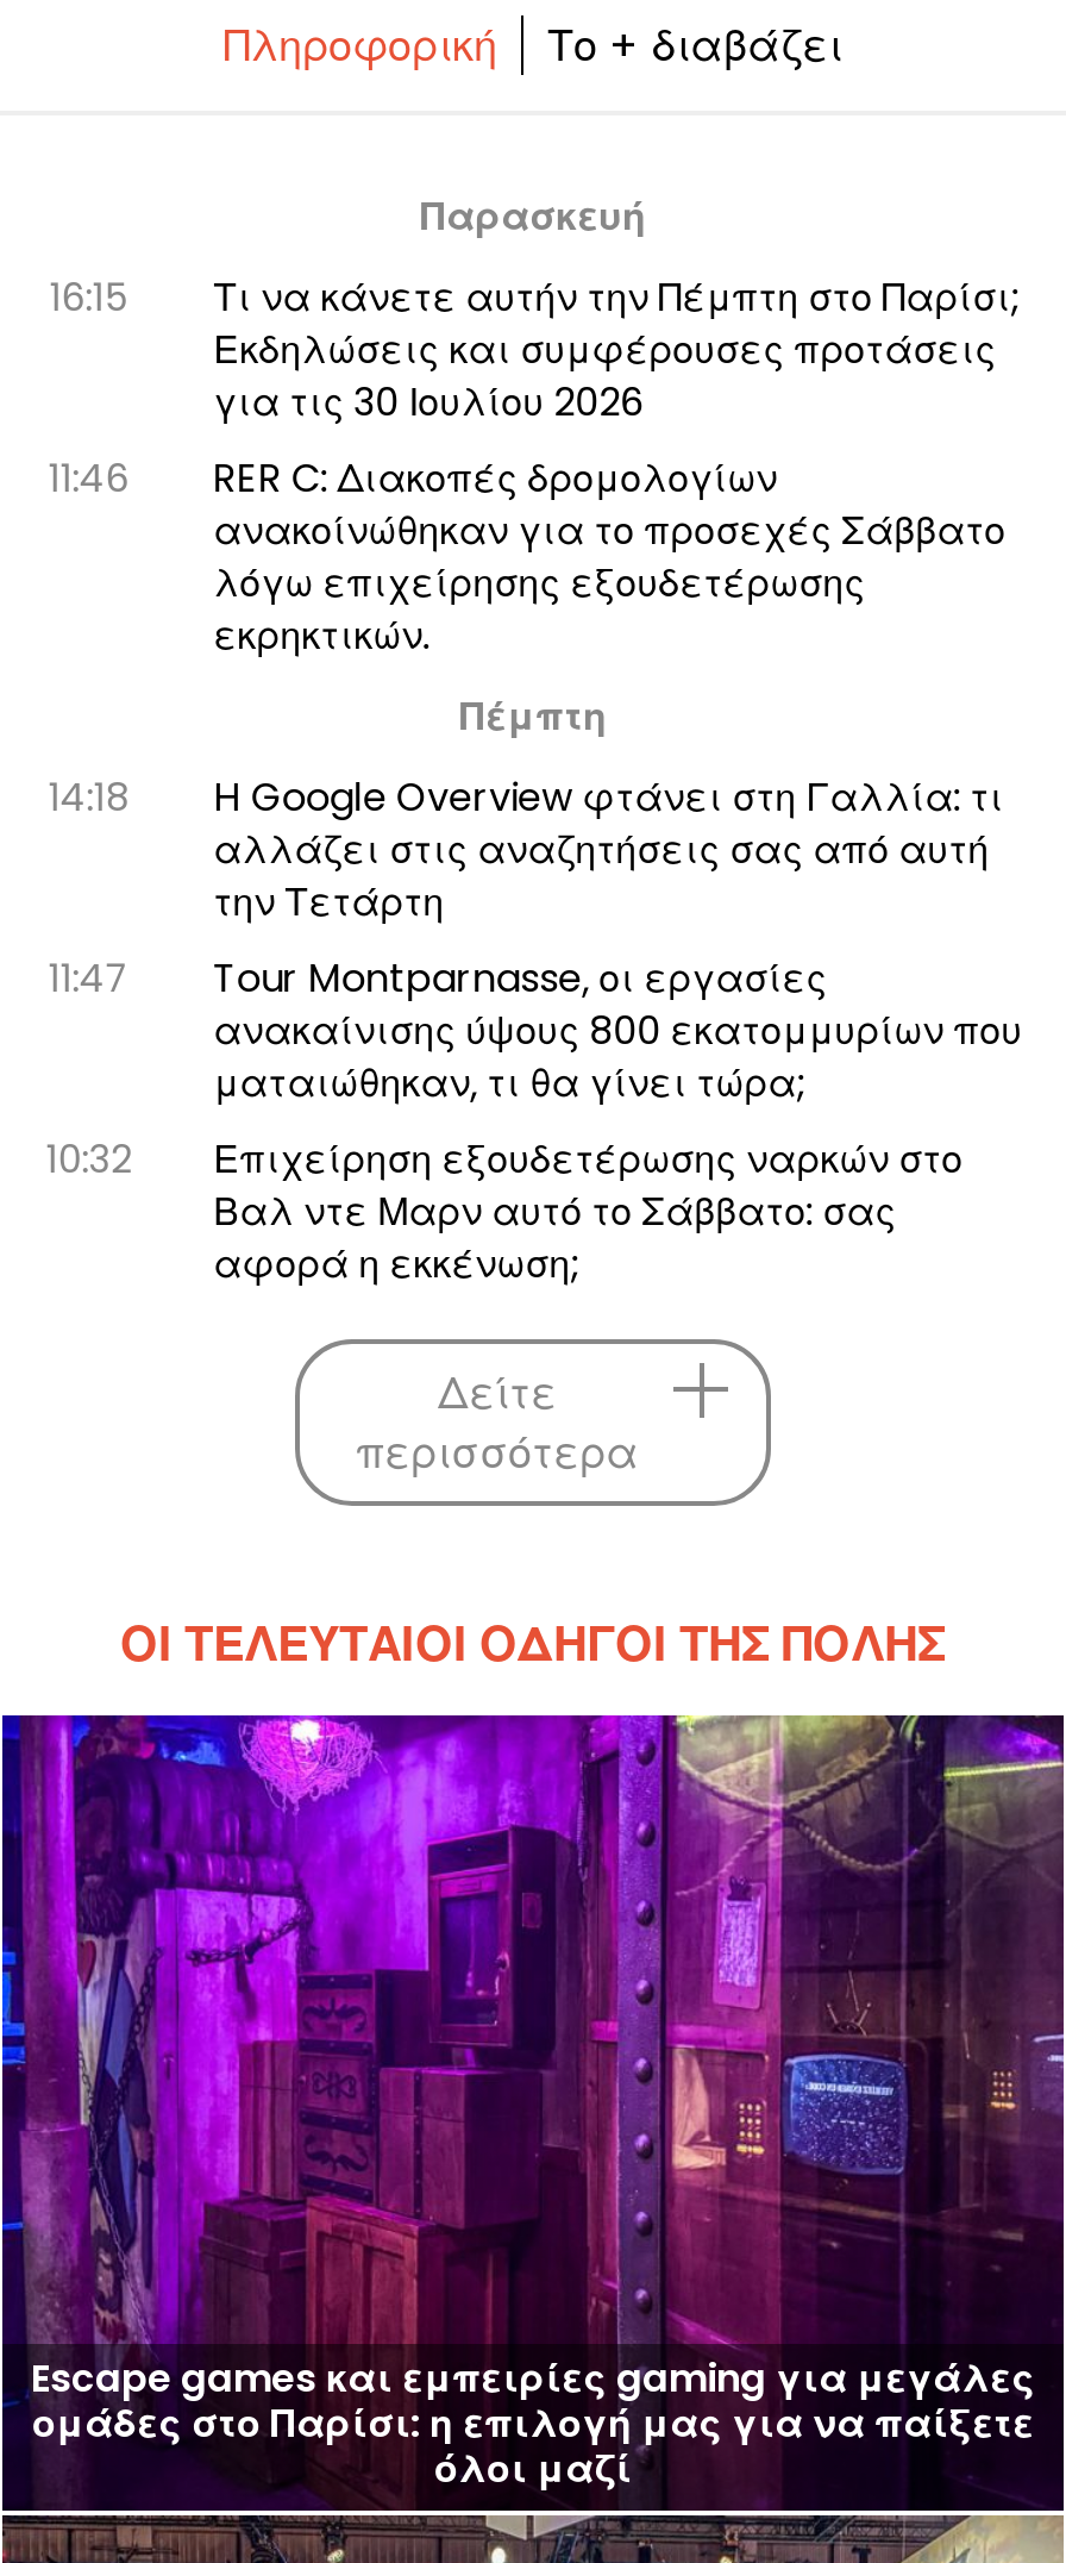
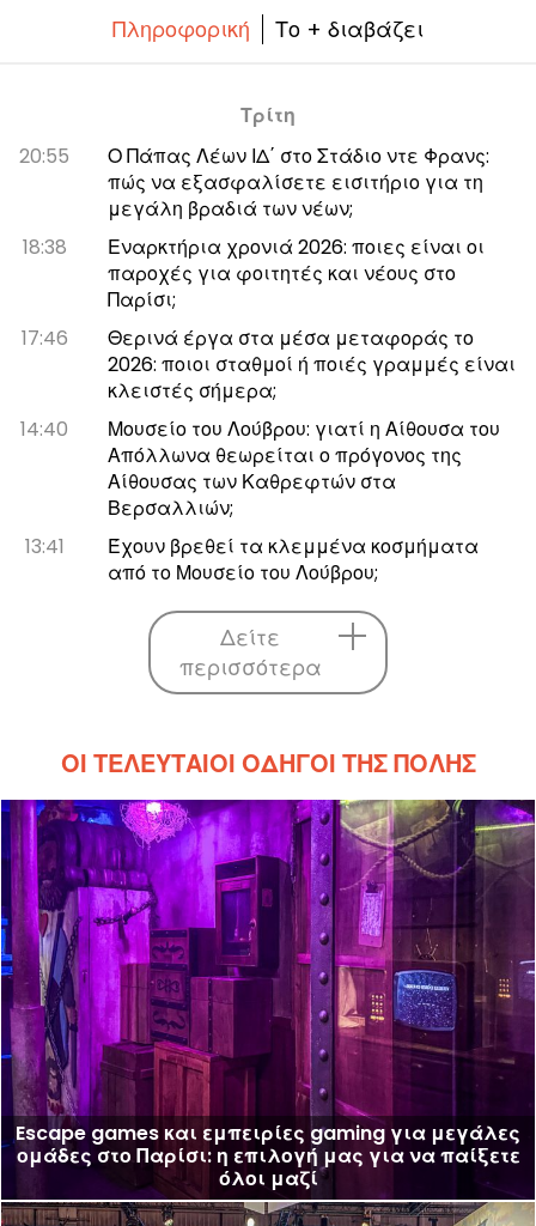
- Παρασκευή
- 16:15
- Τι να κάνετε αυτήν την Πέμπτη στο Παρίσι;
- Εκδηλώσεις και συμφέρουσες προτάσεις
- για τις 30 Ιουλίου 2026
- 11:46
- RER C: Διακοπές δρομολογίων
- ανακοίνώθηκαν για το προσεχές Σάββατο
- λόγω επιχείρησης εξουδετέρωσης
- εκρηκτικών.
- Πέμπτη
- 14:18
- Η Google Overview φτάνει στη Γαλλία: τι
- αλλάζει στις αναζητήσεις σας από αυτή
- την Τετάρτη
- 11:47
- Tour Montparnasse, οι εργασίες
- ανακαίνισης ύψους 800 εκατομμυρίων που
- ματαιώθηκαν, τι θα γίνει τώρα;
- 10:32
- Επιχείρηση εξουδετέρωσης ναρκών στο
- Βαλ ντε Μαρν αυτό το Σάββατο: σας
- αφορά η εκκένωση;
+ Τρίτη
+ 20:55
+ Ο Πάπας Λέων ΙΔ΄ στο Στάδιο ντε Φρανς:
+ πώς να εξασφαλίσετε εισιτήριο για τη
+ μεγάλη βραδιά των νέων;
+ 18:38
+ Εναρκτήρια χρονιά 2026: ποιες είναι οι
+ παροχές για φοιτητές και νέους στο
+ Παρίσι;
+ 17:46
+ Θερινά έργα στα μέσα μεταφοράς το
+ 2026: ποιοι σταθμοί ή ποιές γραμμές είναι
+ κλειστές σήμερα;
+ 14:40
+ Μουσείο του Λούβρου: γιατί η Αίθουσα του
+ Απόλλωνα θεωρείται ο πρόγονος της
+ Αίθουσας των Καθρεφτών στα
+ Βερσαλλιών;
+ 13:41
+ Έχουν βρεθεί τα κλεμμένα κοσμήματα
+ από το Μουσείο του Λούβρου;
